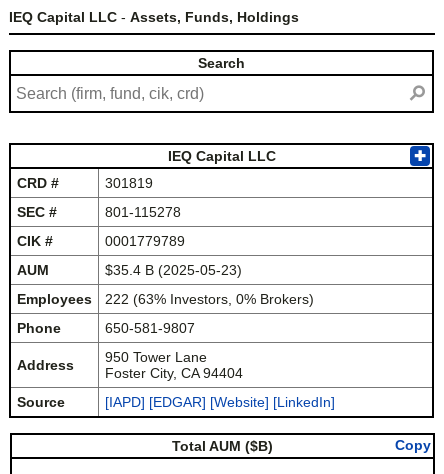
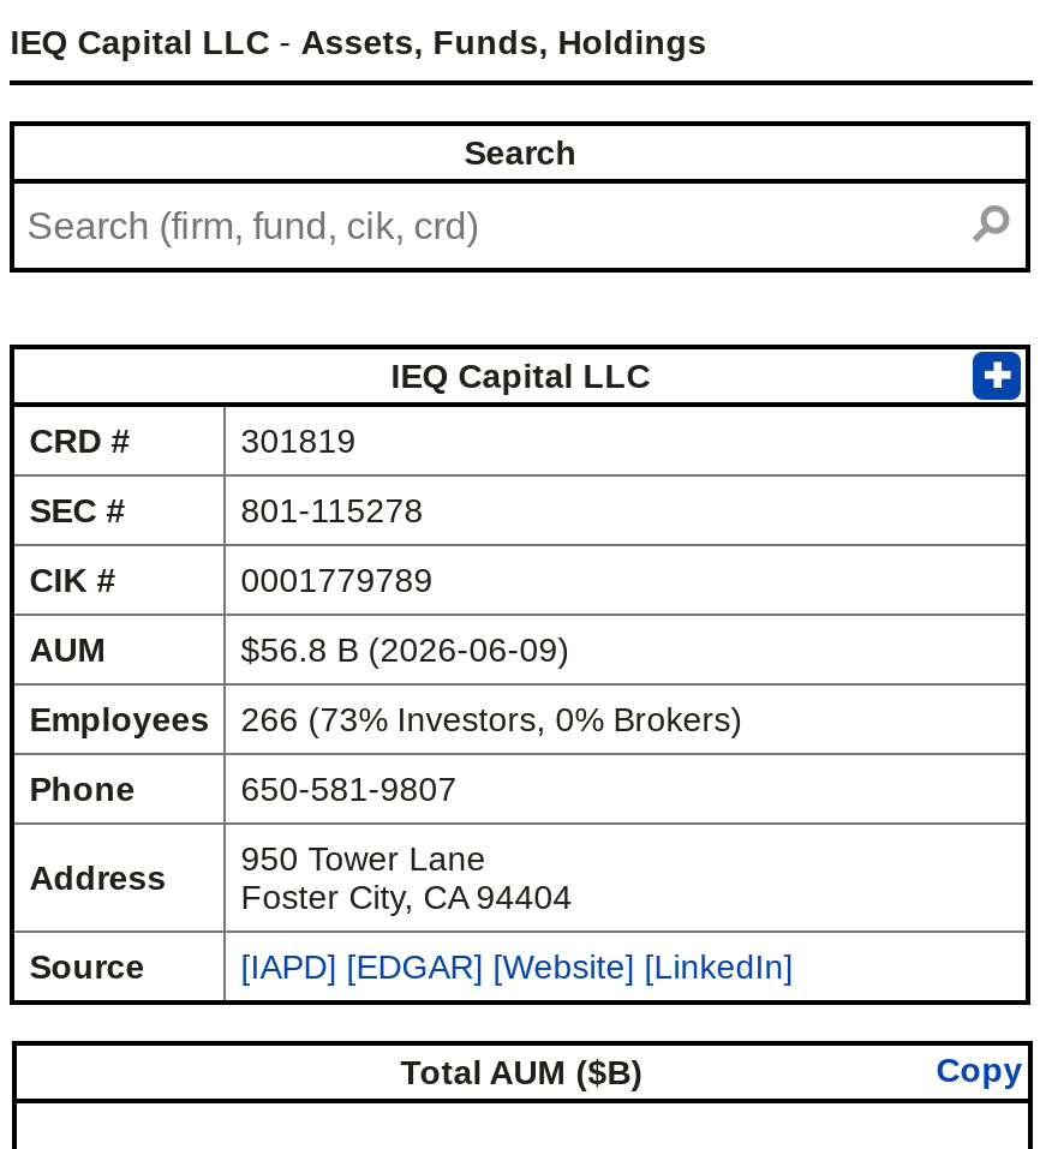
- $35.4 B (2025-05-23)
+ $56.8 B (2026-06-09)

- 222 (63% Investors, 0% Brokers)
+ 266 (73% Investors, 0% Brokers)
